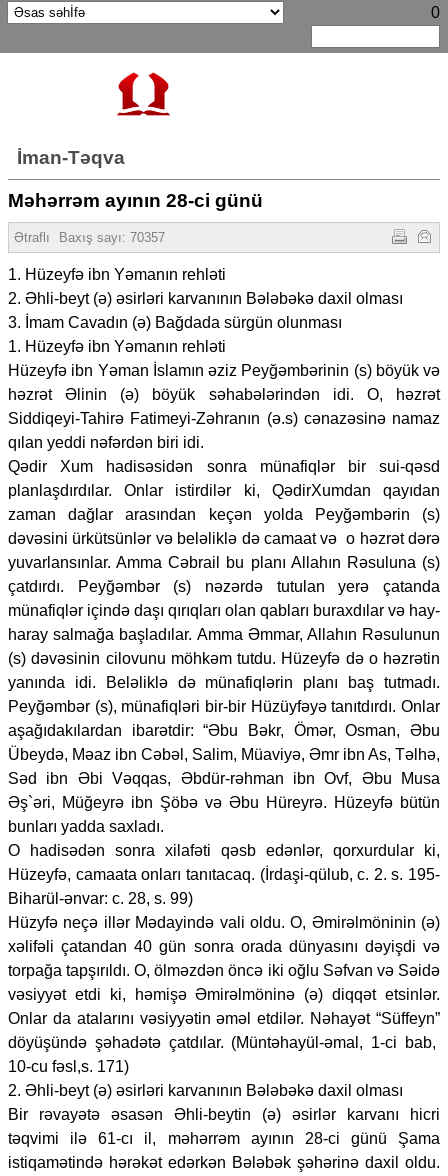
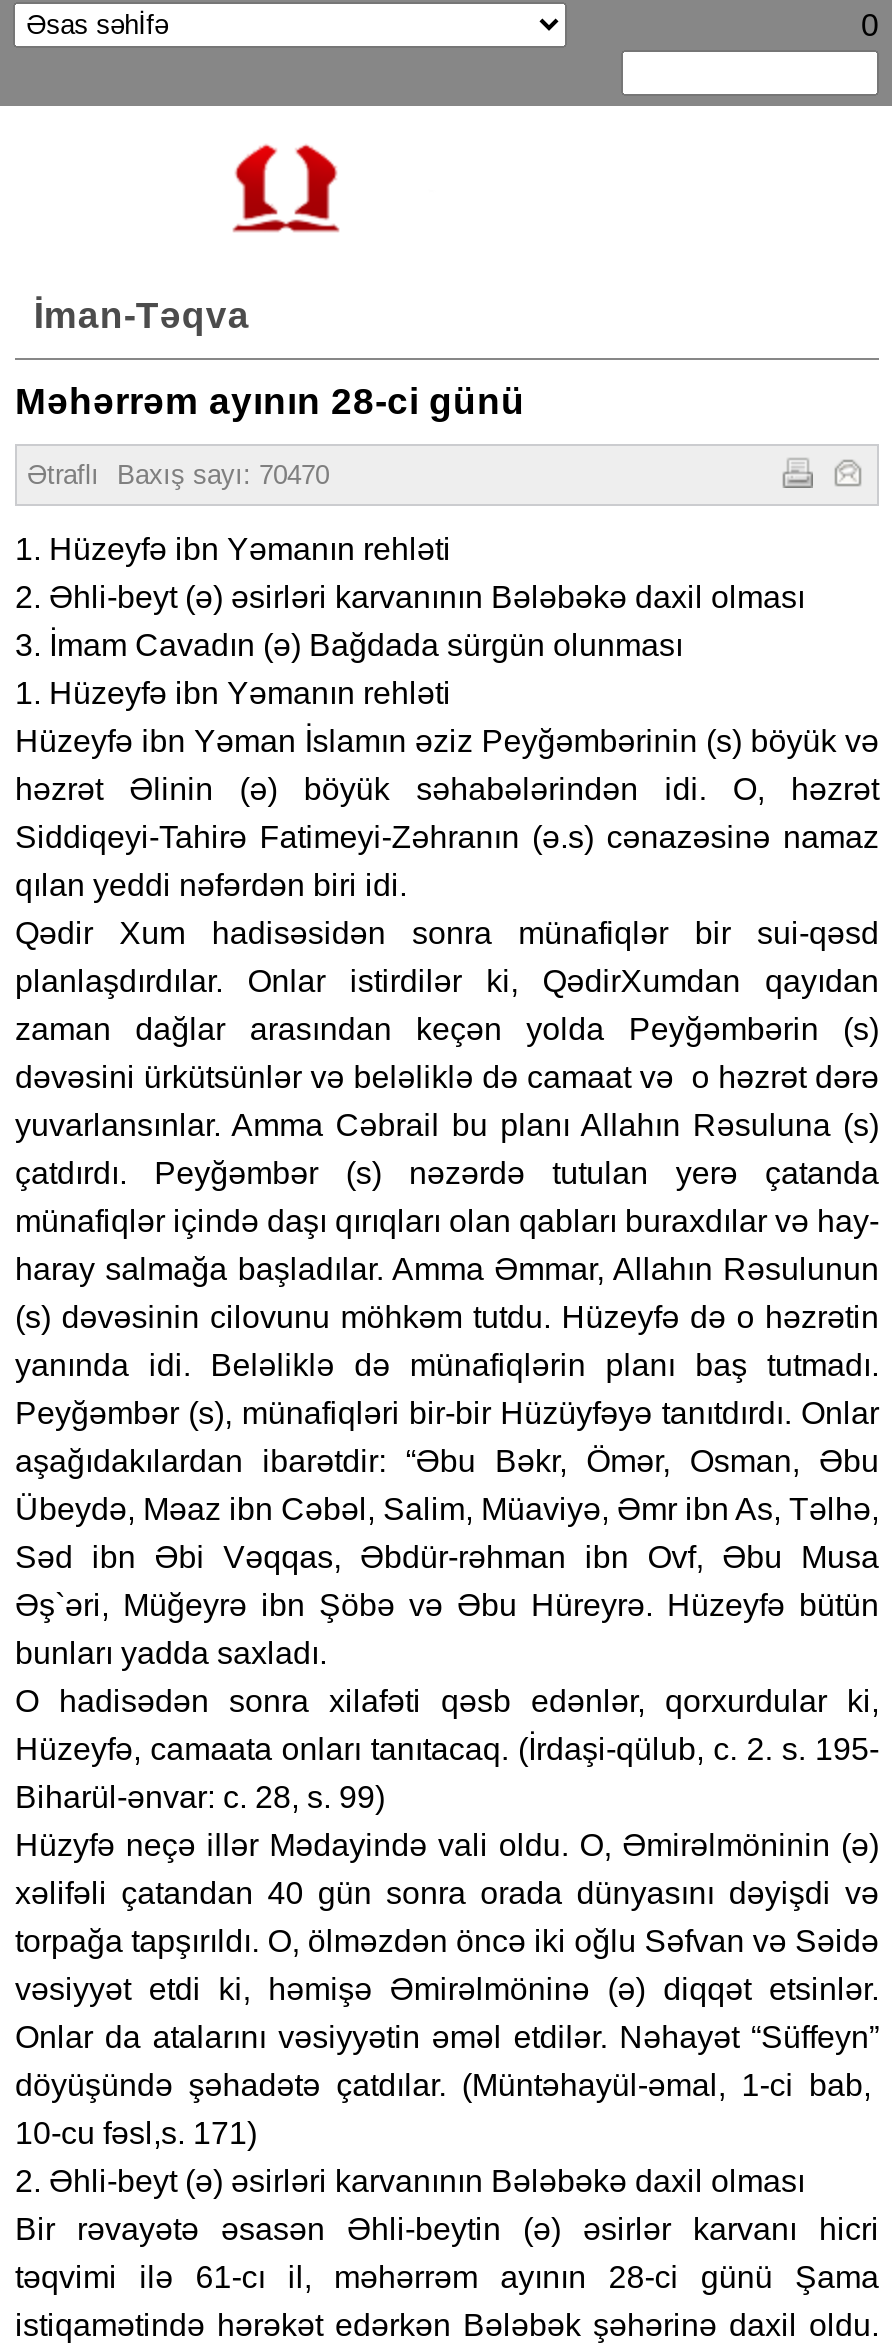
- Ətraflı Baxış sayı: 70357
+ Ətraflı Baxış sayı: 70470
